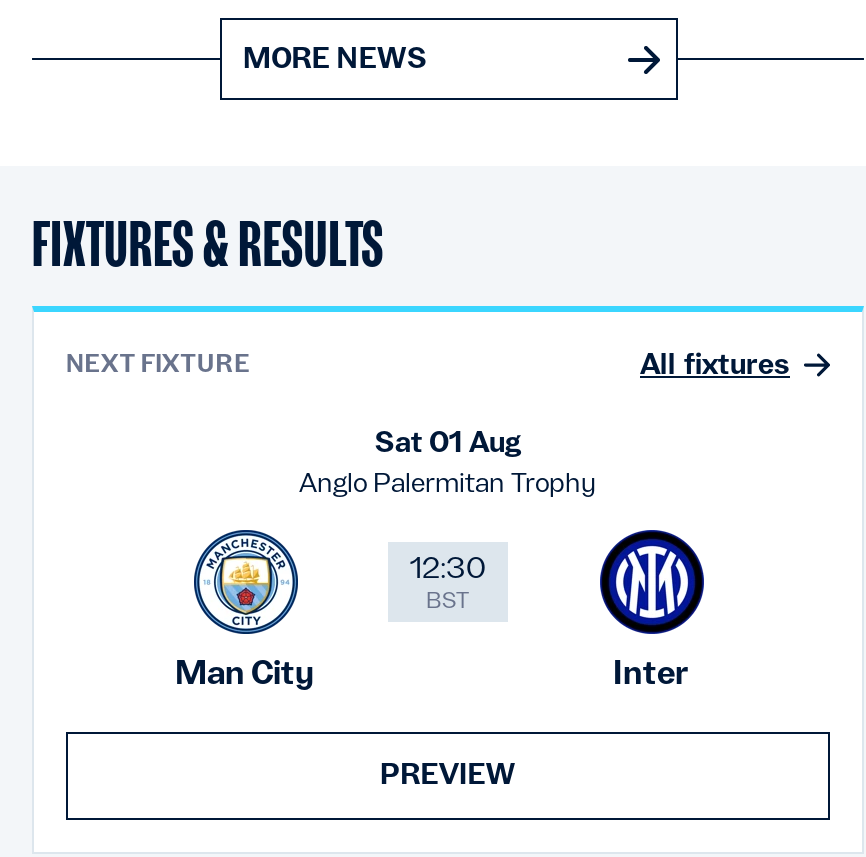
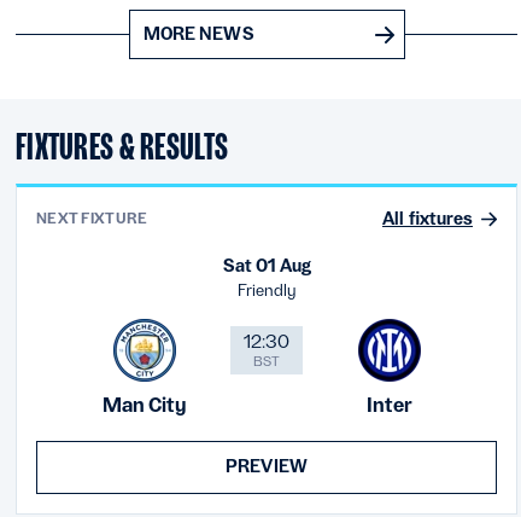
- Anglo Palermitan Trophy
+ Friendly
